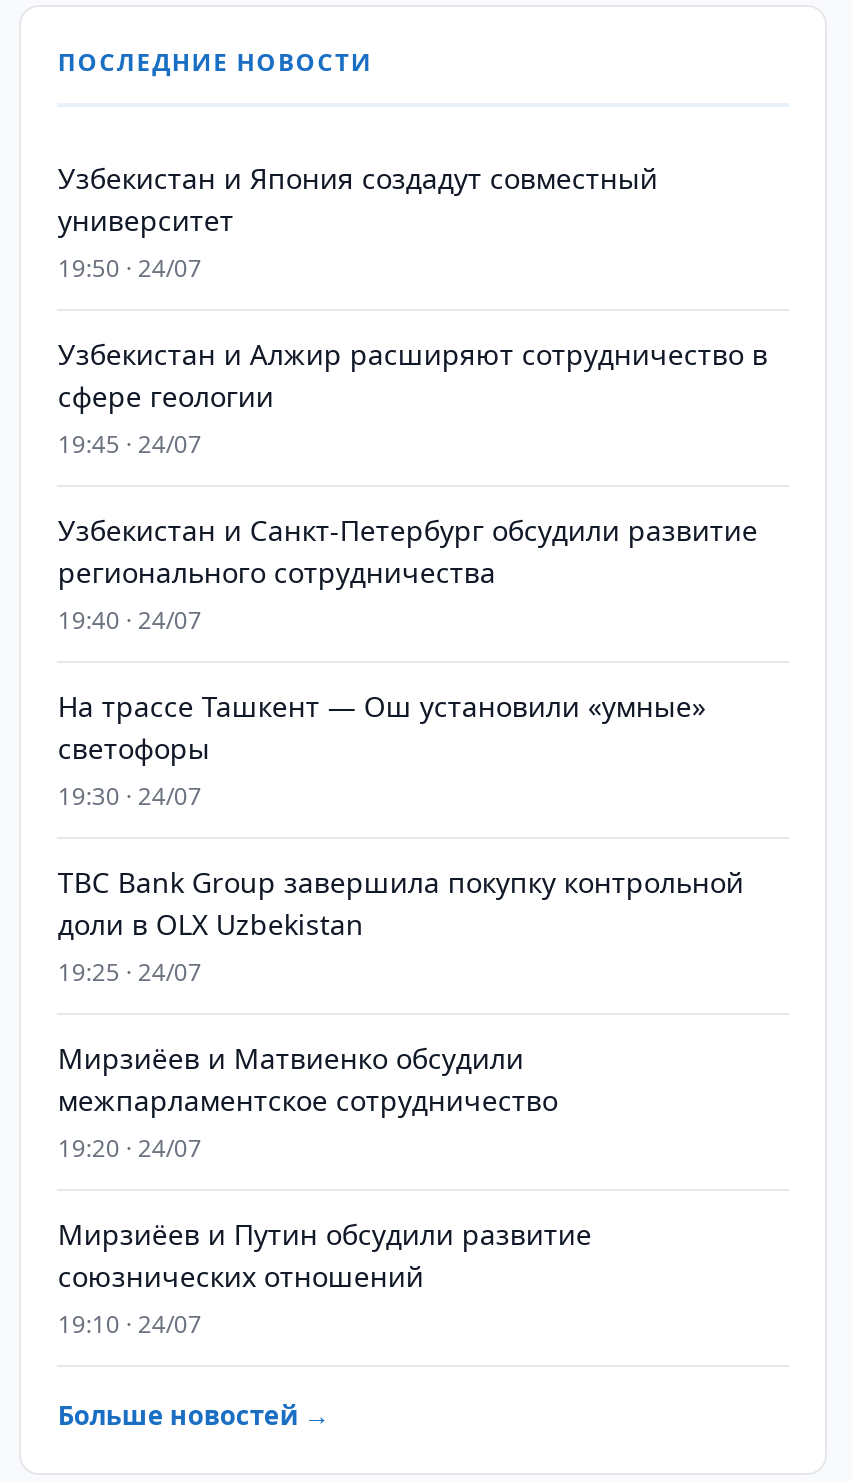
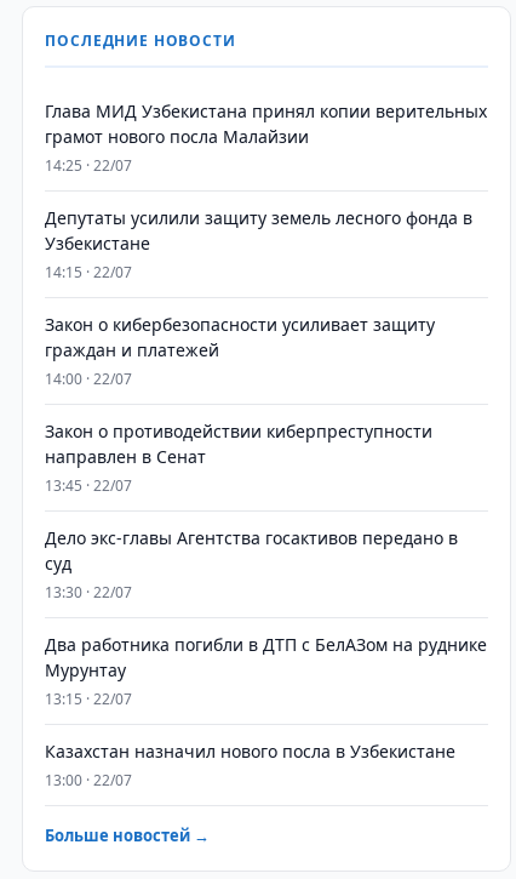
- Узбекистан и Япония создадут совместный
- университет
- 19:50 · 24/07
+ Глава МИД Узбекистана принял копии верительных
+ грамот нового посла Малайзии
+ 14:25 · 22/07

- Узбекистан и Алжир расширяют сотрудничество в
- сфере геологии
- 19:45 · 24/07
+ Депутаты усилили защиту земель лесного фонда в
+ Узбекистане
+ 14:15 · 22/07

- Узбекистан и Санкт-Петербург обсудили развитие
- регионального сотрудничества
- 19:40 · 24/07
+ Закон о кибербезопасности усиливает защиту
+ граждан и платежей
+ 14:00 · 22/07

- На трассе Ташкент — Ош установили «умные»
- светофоры
- 19:30 · 24/07
+ Закон о противодействии киберпреступности
+ направлен в Сенат
+ 13:45 · 22/07

- TBC Bank Group завершила покупку контрольной
- доли в OLX Uzbekistan
- 19:25 · 24/07
+ Дело экс-главы Агентства госактивов передано в
+ суд
+ 13:30 · 22/07

- Мирзиёев и Матвиенко обсудили
- межпарламентское сотрудничество
- 19:20 · 24/07
+ Два работника погибли в ДТП с БелАЗом на руднике
+ Мурунтау
+ 13:15 · 22/07

- Мирзиёев и Путин обсудили развитие
- союзнических отношений
- 19:10 · 24/07
+ Казахстан назначил нового посла в Узбекистане
+ 13:00 · 22/07
